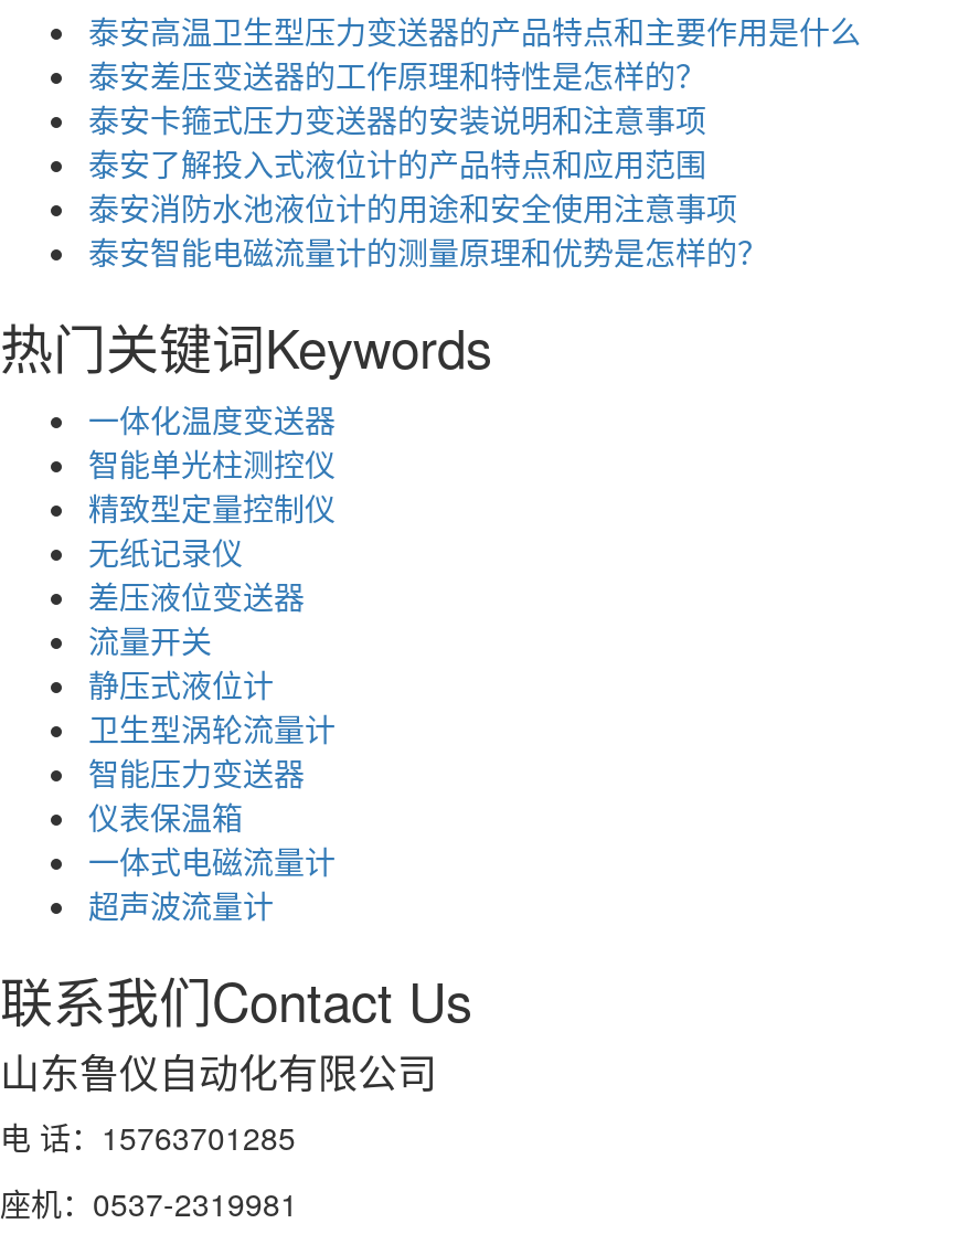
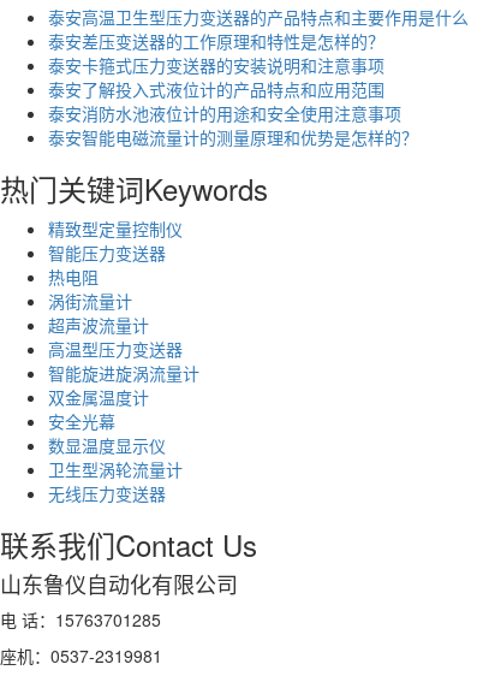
- 一体化温度变送器
- 智能单光柱测控仪

moved up: 精致型定量控制仪

- 无纸记录仪
- 差压液位变送器
- 流量开关
- 静压式液位计

moved down: 卫生型涡轮流量计

moved up: 智能压力变送器

- 仪表保温箱
- 一体式电磁流量计
+ 热电阻
+ 涡街流量计

moved up: 超声波流量计

+ 高温型压力变送器
+ 智能旋进旋涡流量计
+ 双金属温度计
+ 安全光幕
+ 数显温度显示仪
+ 无线压力变送器
